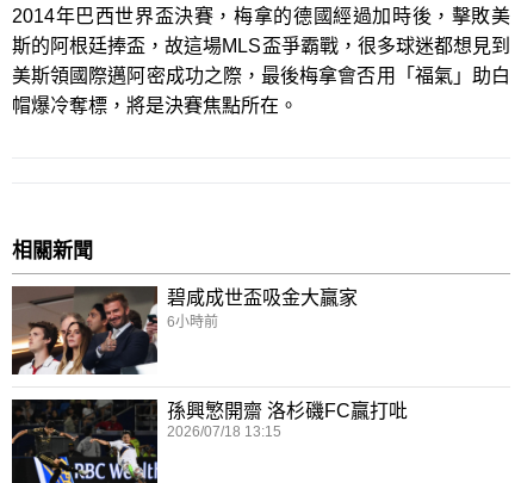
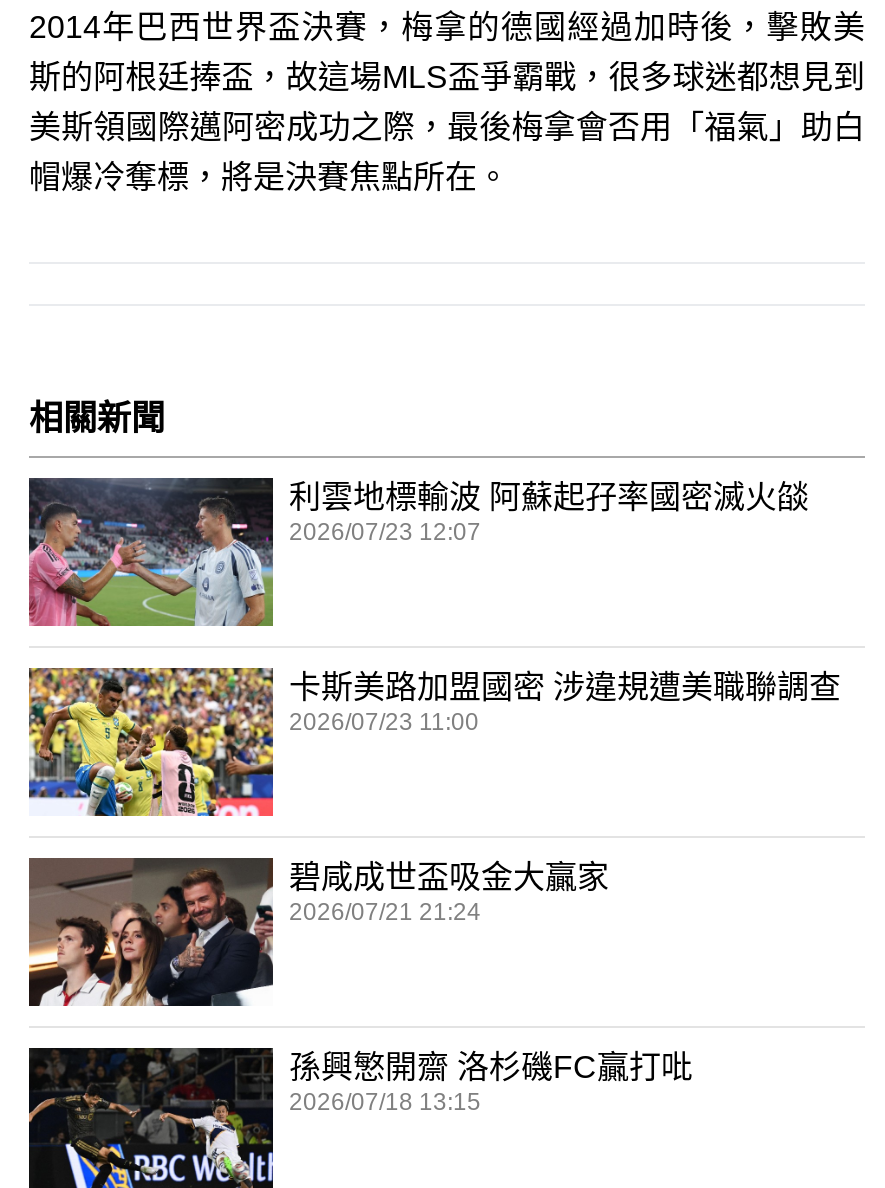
+ [image]
+ 利雲地標輸波 阿蘇起孖率國密滅火燄
+ 2026/07/23 12:07

+ [image]
+ 卡斯美路加盟國密 涉違規遭美職聯調查
+ 2026/07/23 11:00

- 6小時前
+ 2026/07/21 21:24
